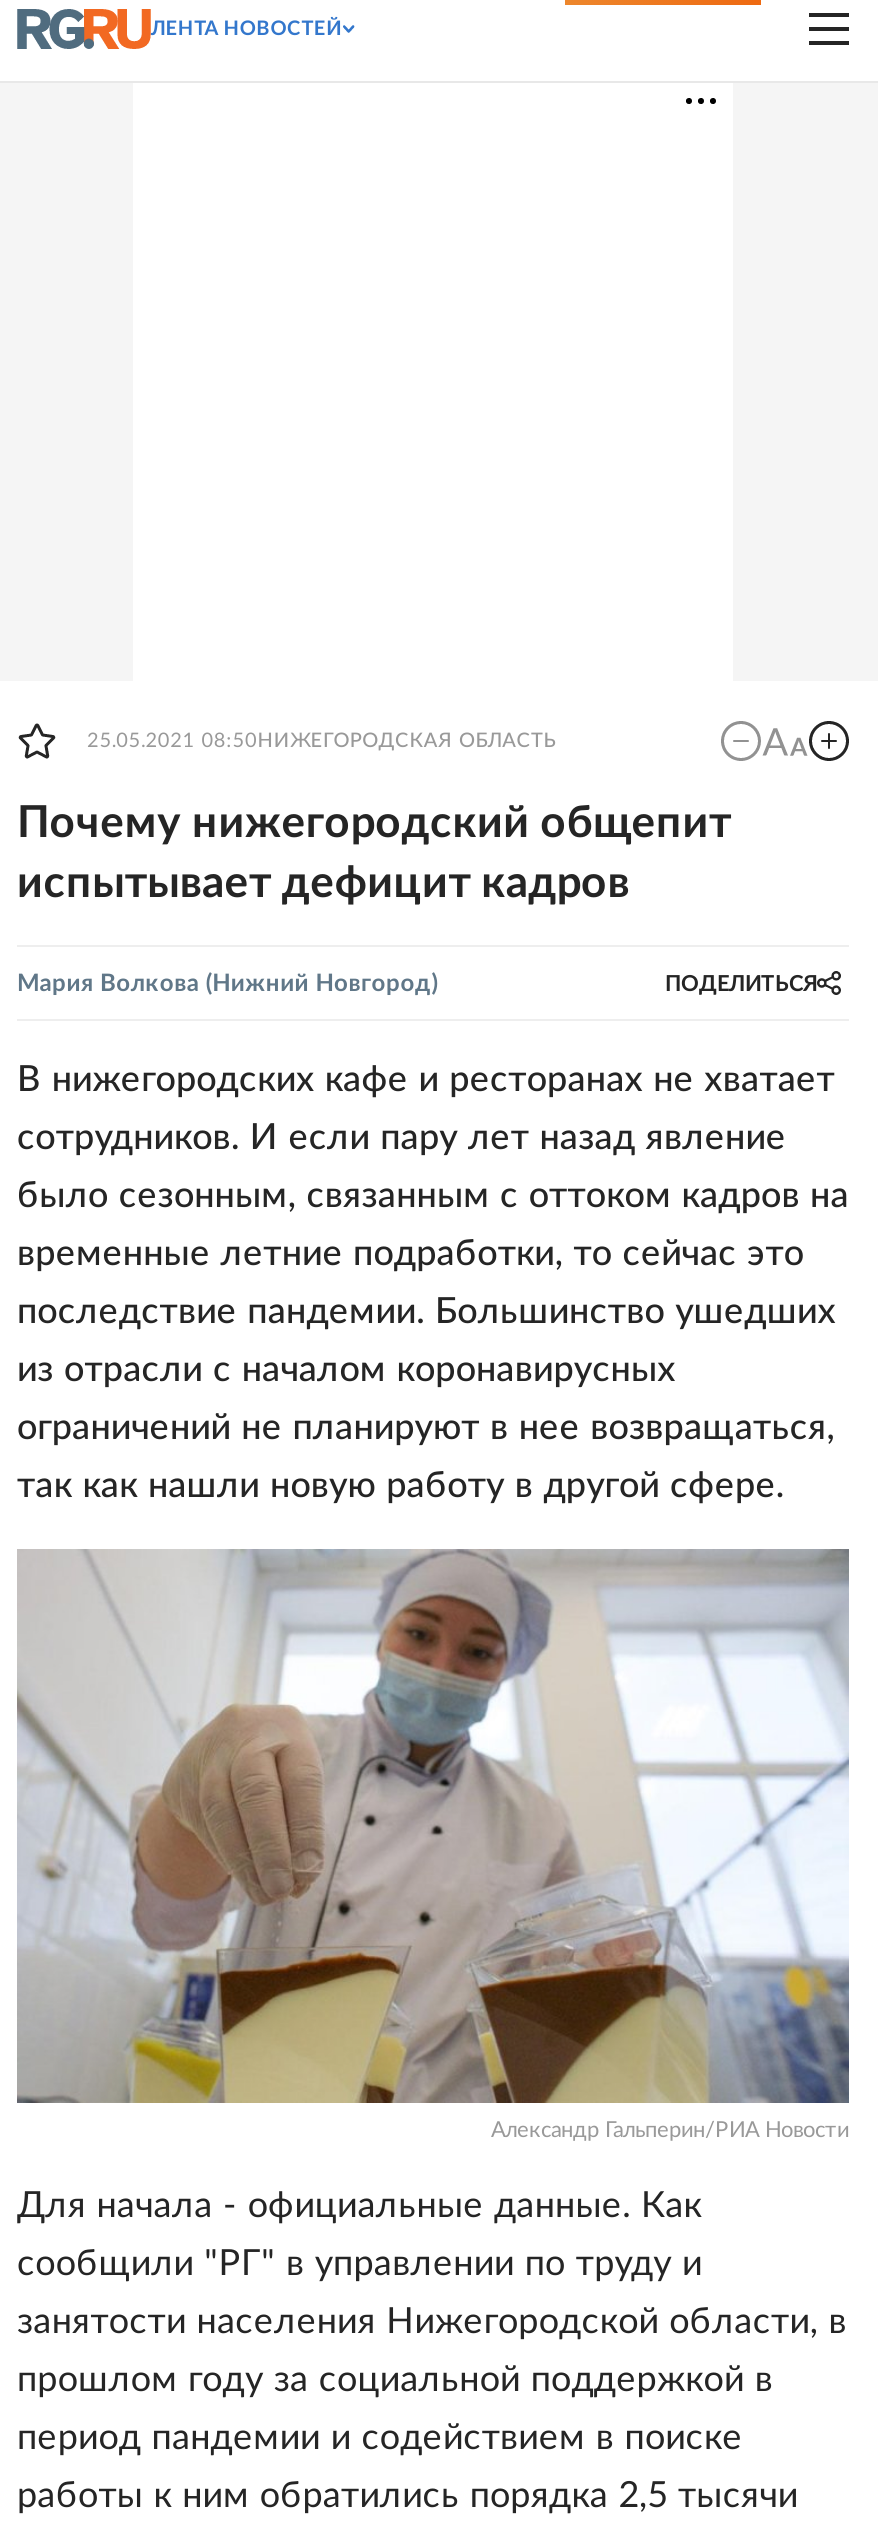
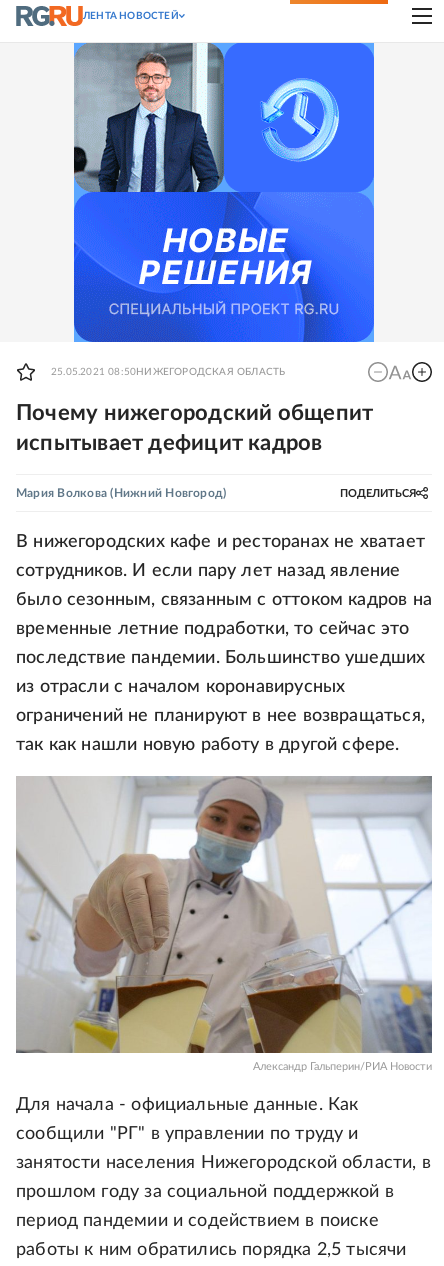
+ [image]
